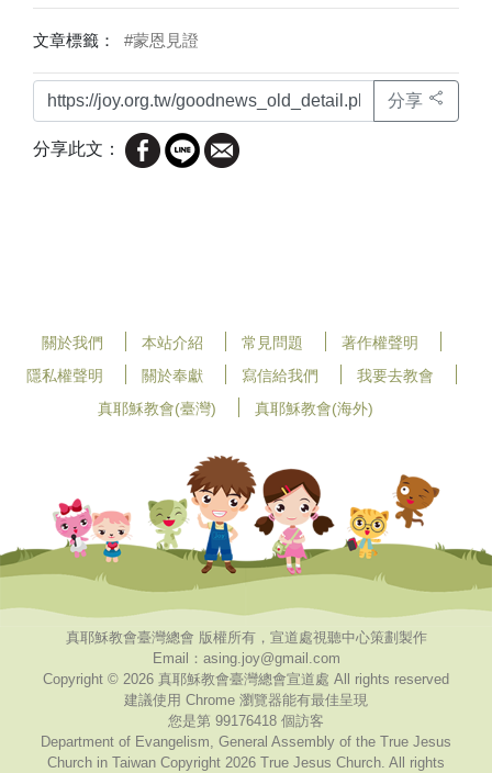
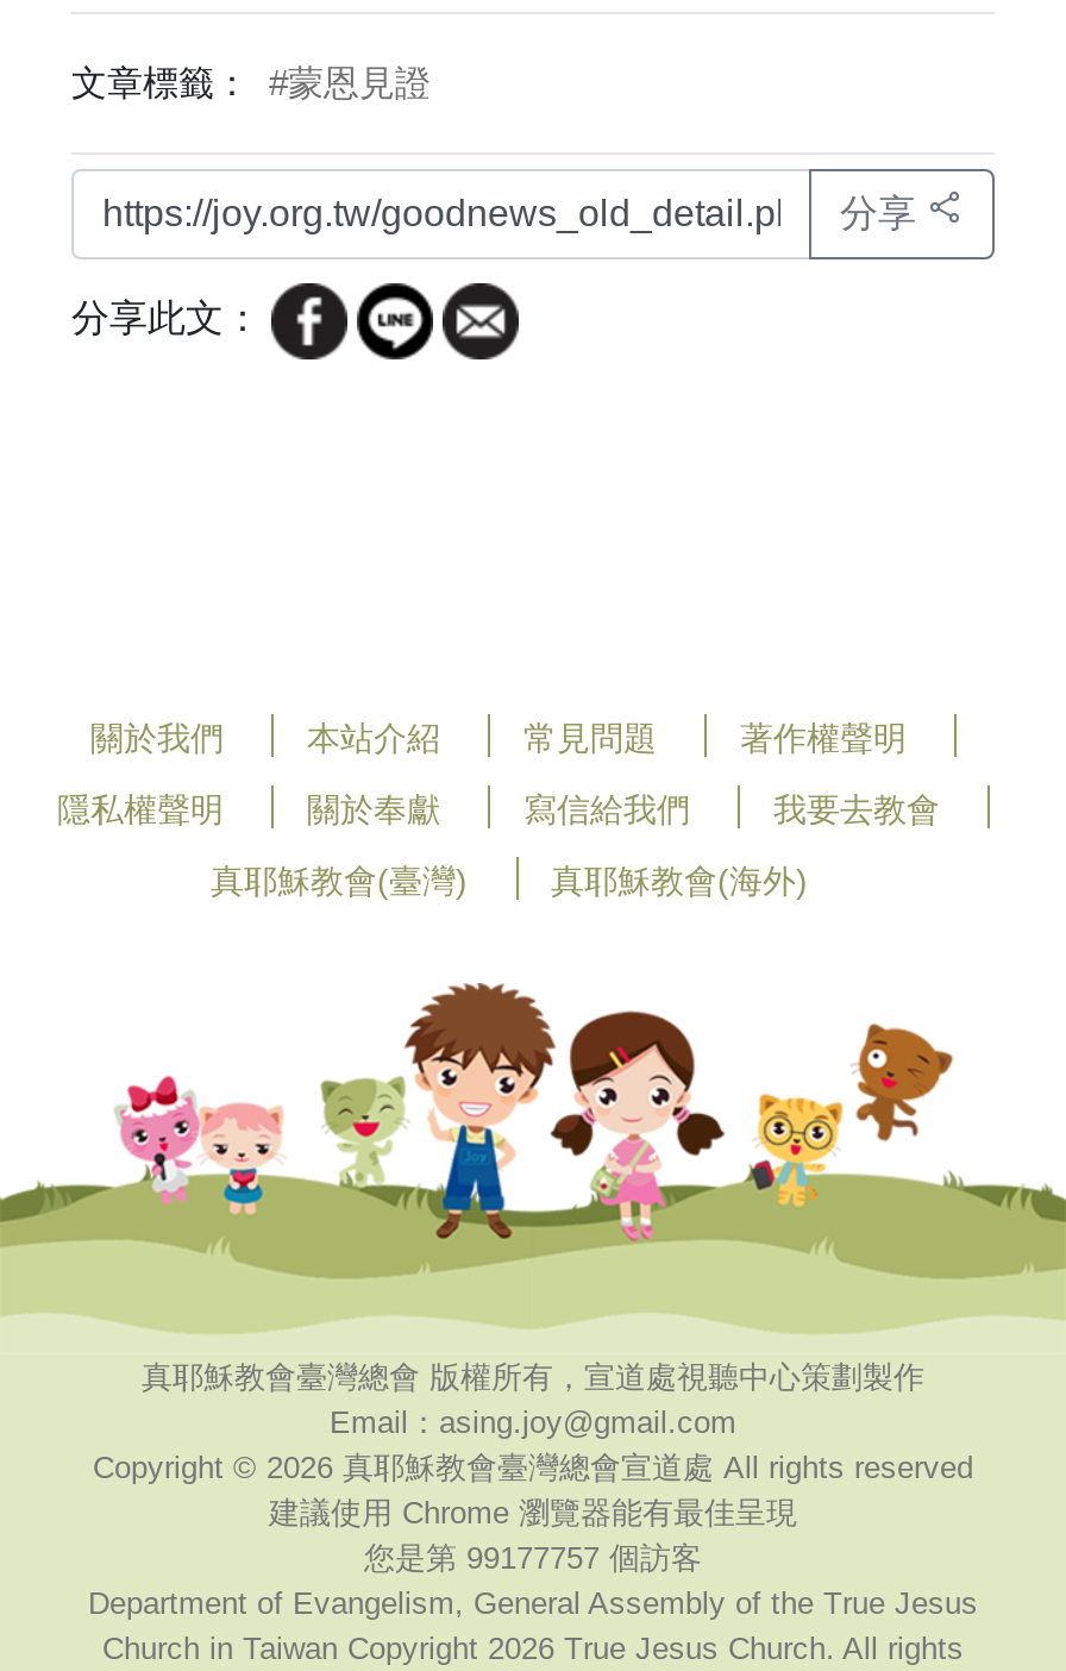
- 您是第 99176418 個訪客
+ 您是第 99177757 個訪客
